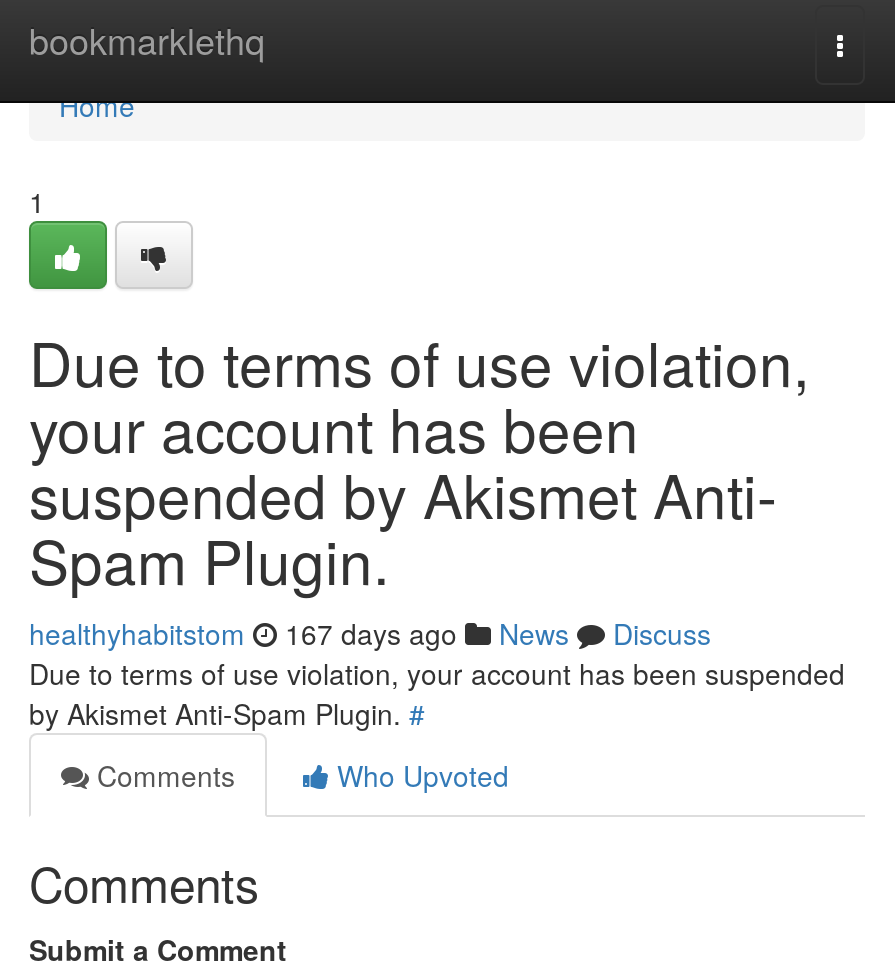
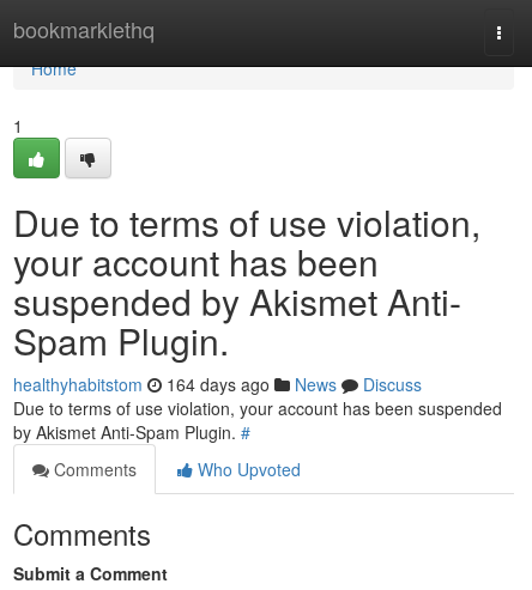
- healthyhabitstom 167 days ago News Discuss
+ healthyhabitstom 164 days ago News Discuss
